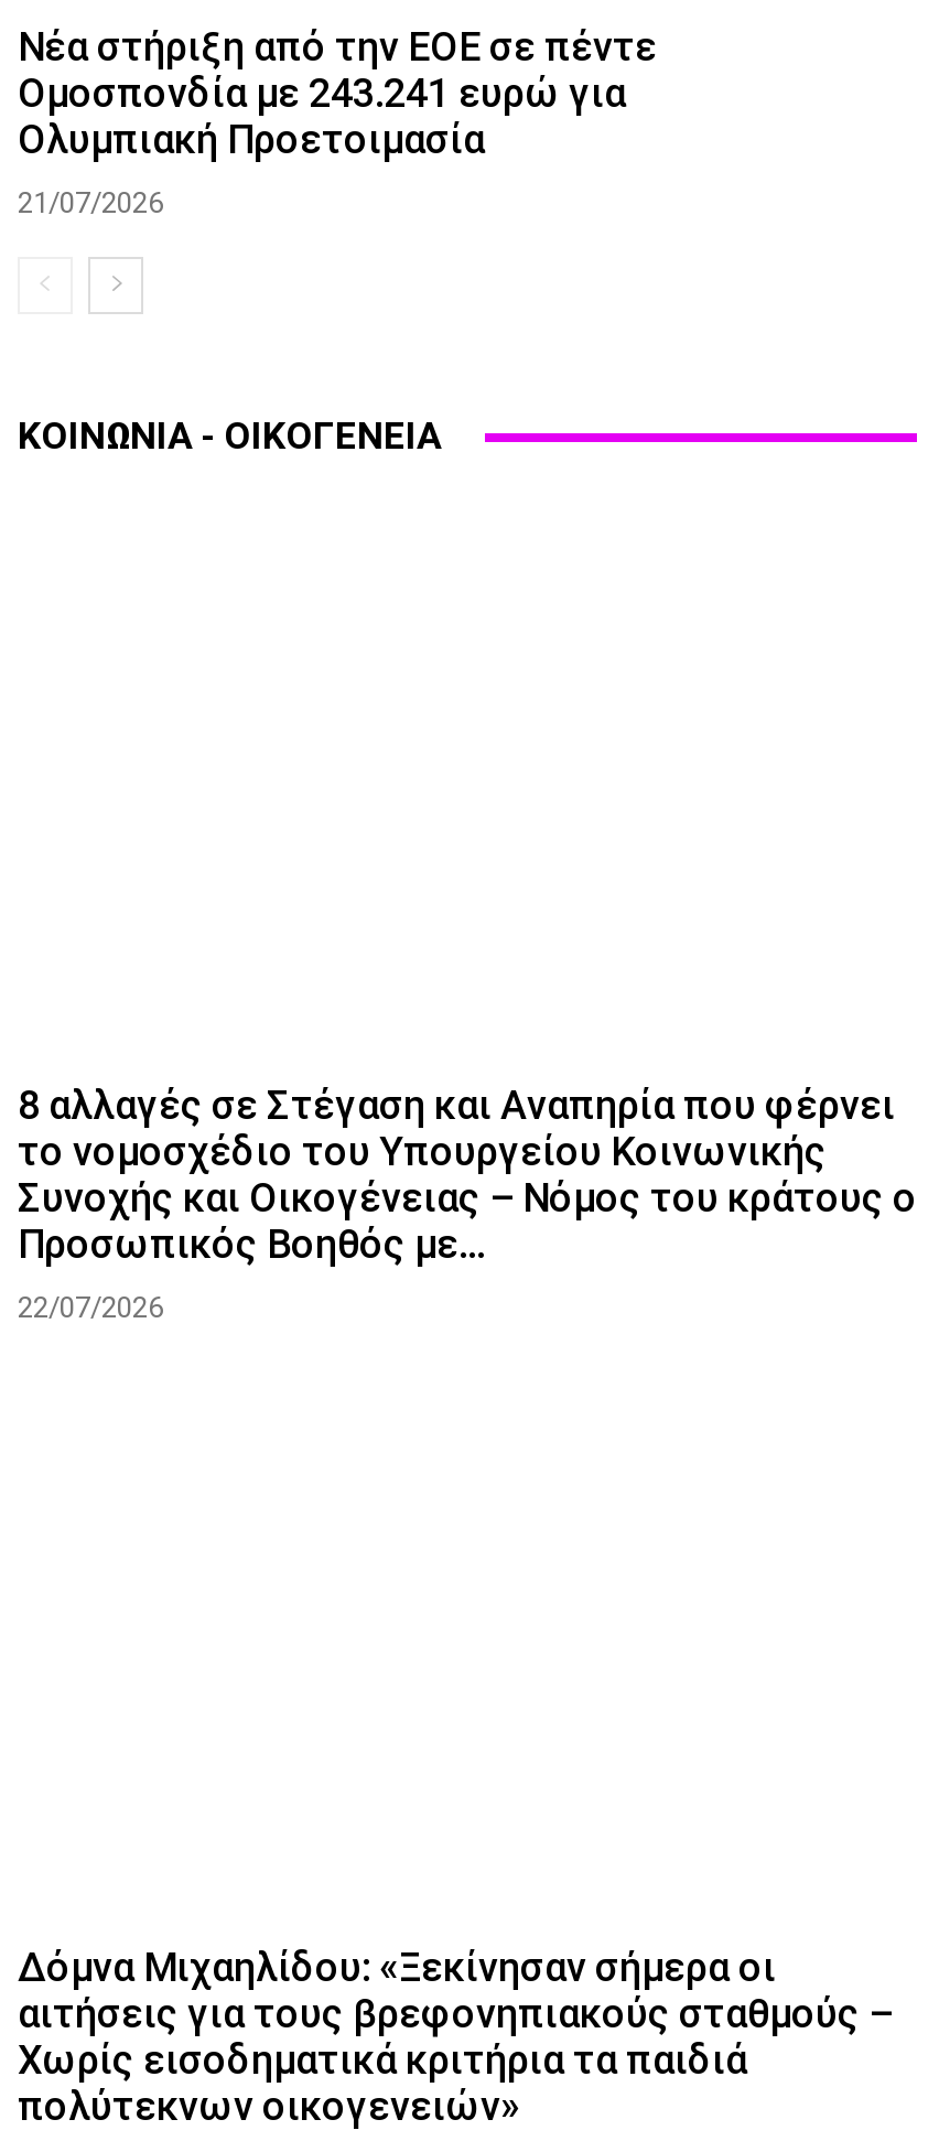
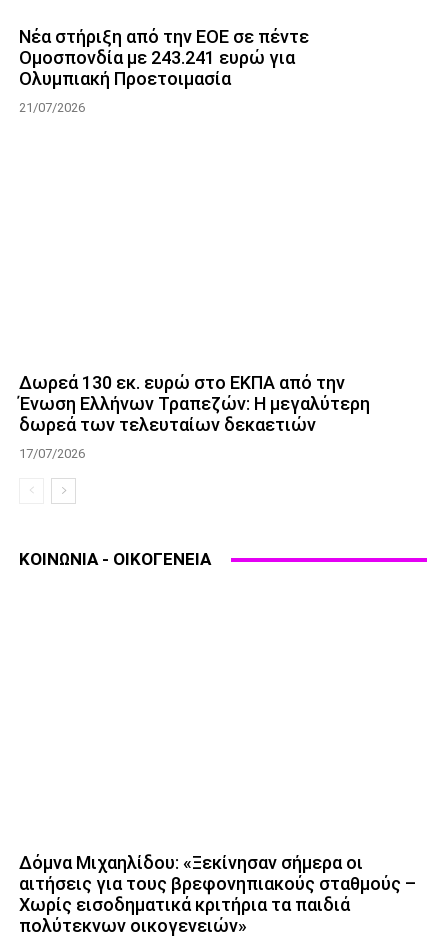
+ Δωρεά 130 εκ. ευρώ στο ΕΚΠΑ από την
+ Ένωση Ελλήνων Τραπεζών: Η μεγαλύτερη
+ δωρεά των τελευταίων δεκαετιών
+ 17/07/2026

moved down: ΚΟΙΝΩΝΙΑ - ΟΙΚΟΓΕΝΕΙΑ

- 8 αλλαγές σε Στέγαση και Αναπηρία που φέρνει
- το νομοσχέδιο του Υπουργείου Κοινωνικής
- Συνοχής και Οικογένειας – Νόμος του κράτους ο
- Προσωπικός Βοηθός με...
- 22/07/2026
